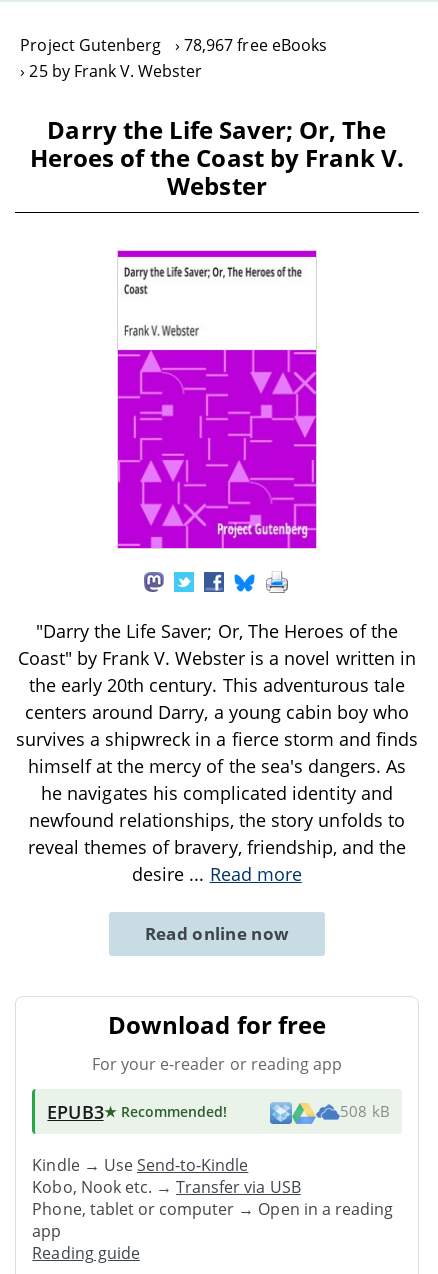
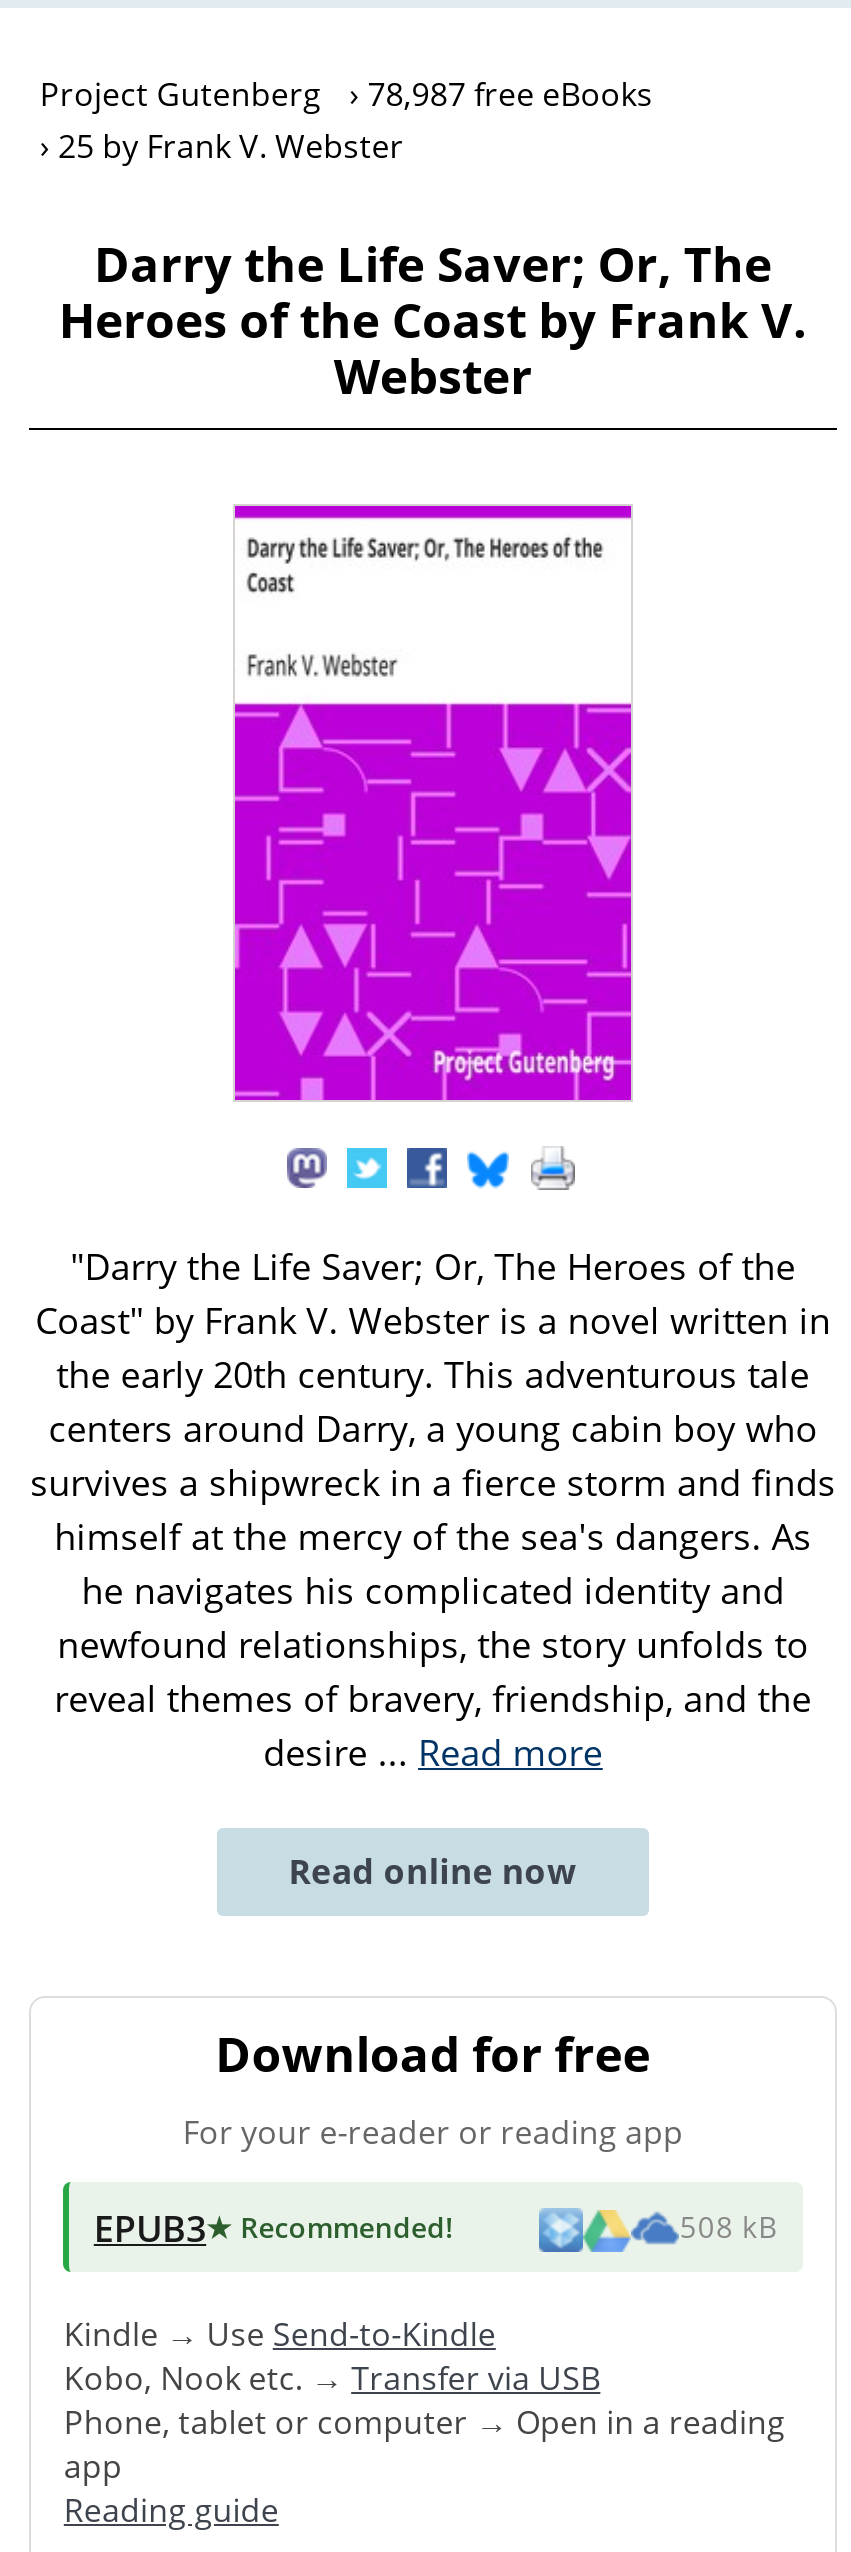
- Project Gutenberg 78,967 free eBooks
+ Project Gutenberg 78,987 free eBooks
